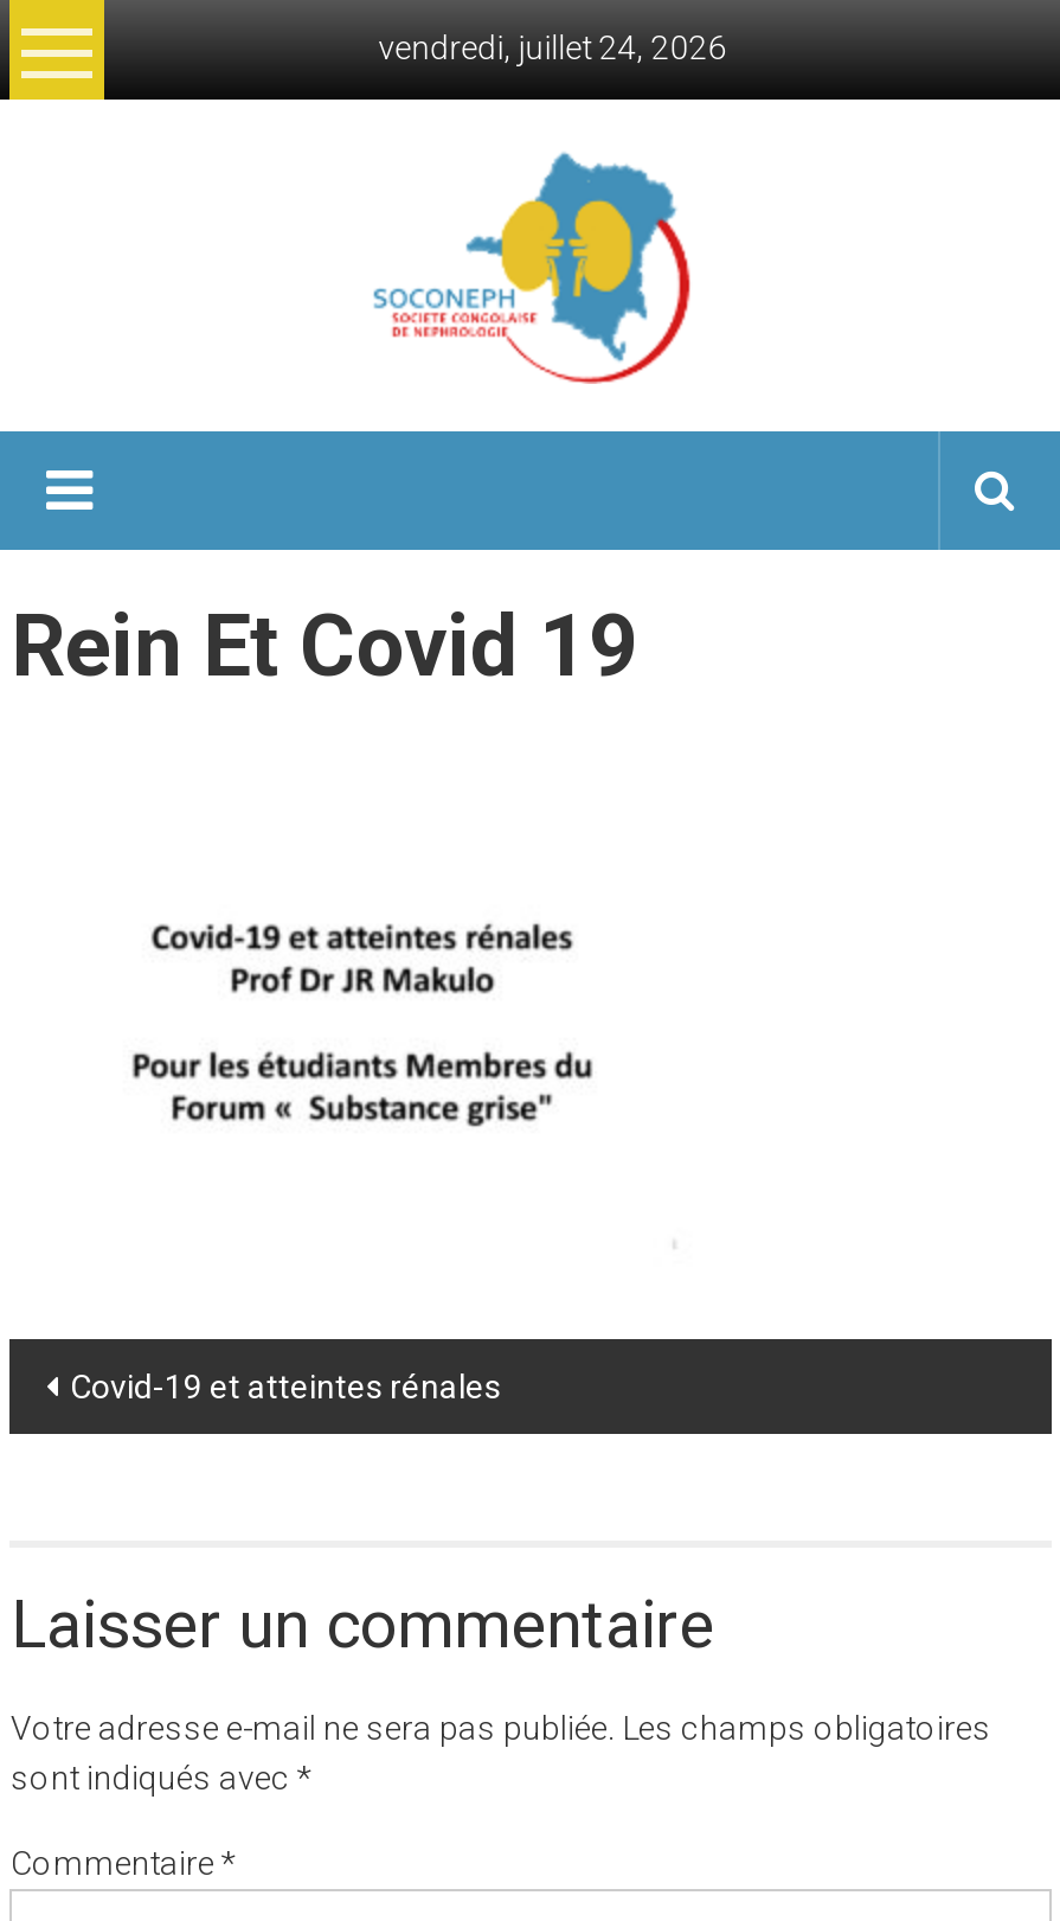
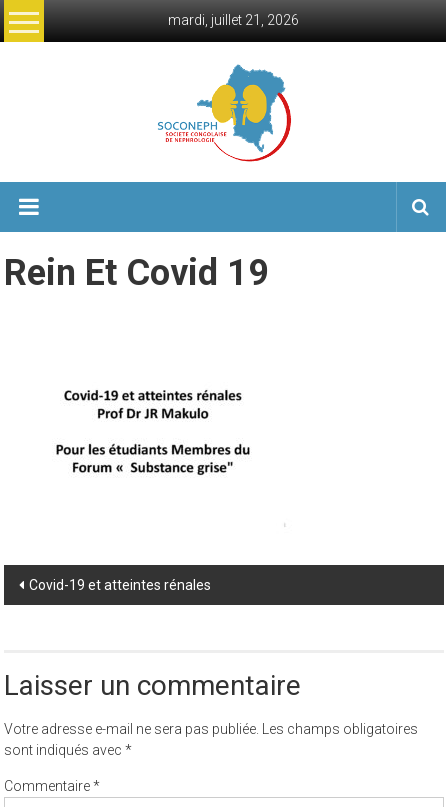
- vendredi, juillet 24, 2026
+ mardi, juillet 21, 2026
